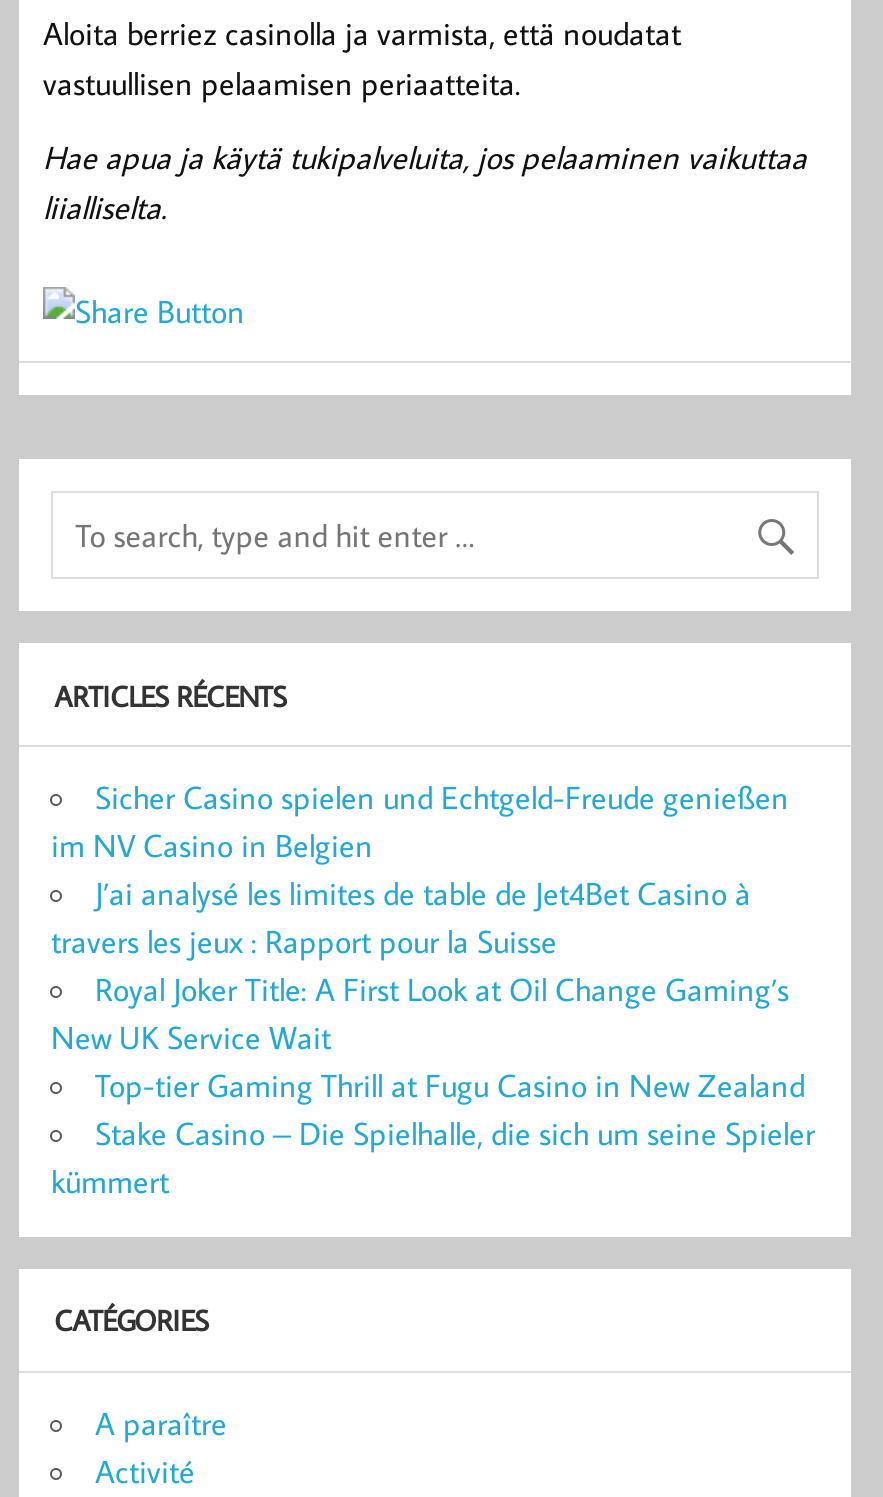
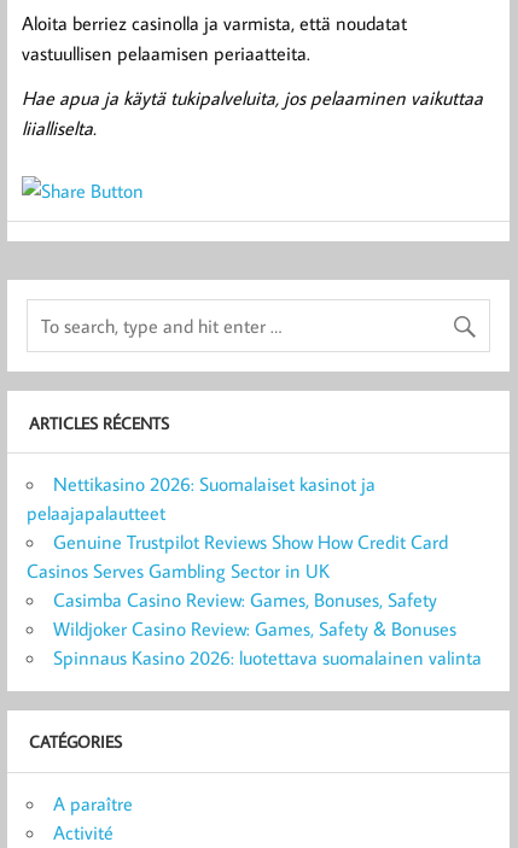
- Sicher Casino spielen und Echtgeld-Freude genießen
- im NV Casino in Belgien
- J’ai analysé les limites de table de Jet4Bet Casino à
- travers les jeux : Rapport pour la Suisse
- Royal Joker Title: A First Look at Oil Change Gaming’s
- New UK Service Wait
- Top-tier Gaming Thrill at Fugu Casino in New Zealand
- Stake Casino – Die Spielhalle, die sich um seine Spieler
- kümmert
+ Nettikasino 2026: Suomalaiset kasinot ja
+ pelaajapalautteet
+ Genuine Trustpilot Reviews Show How Credit Card
+ Casinos Serves Gambling Sector in UK
+ Casimba Casino Review: Games, Bonuses, Safety
+ Wildjoker Casino Review: Games, Safety & Bonuses
+ Spinnaus Kasino 2026: luotettava suomalainen valinta
